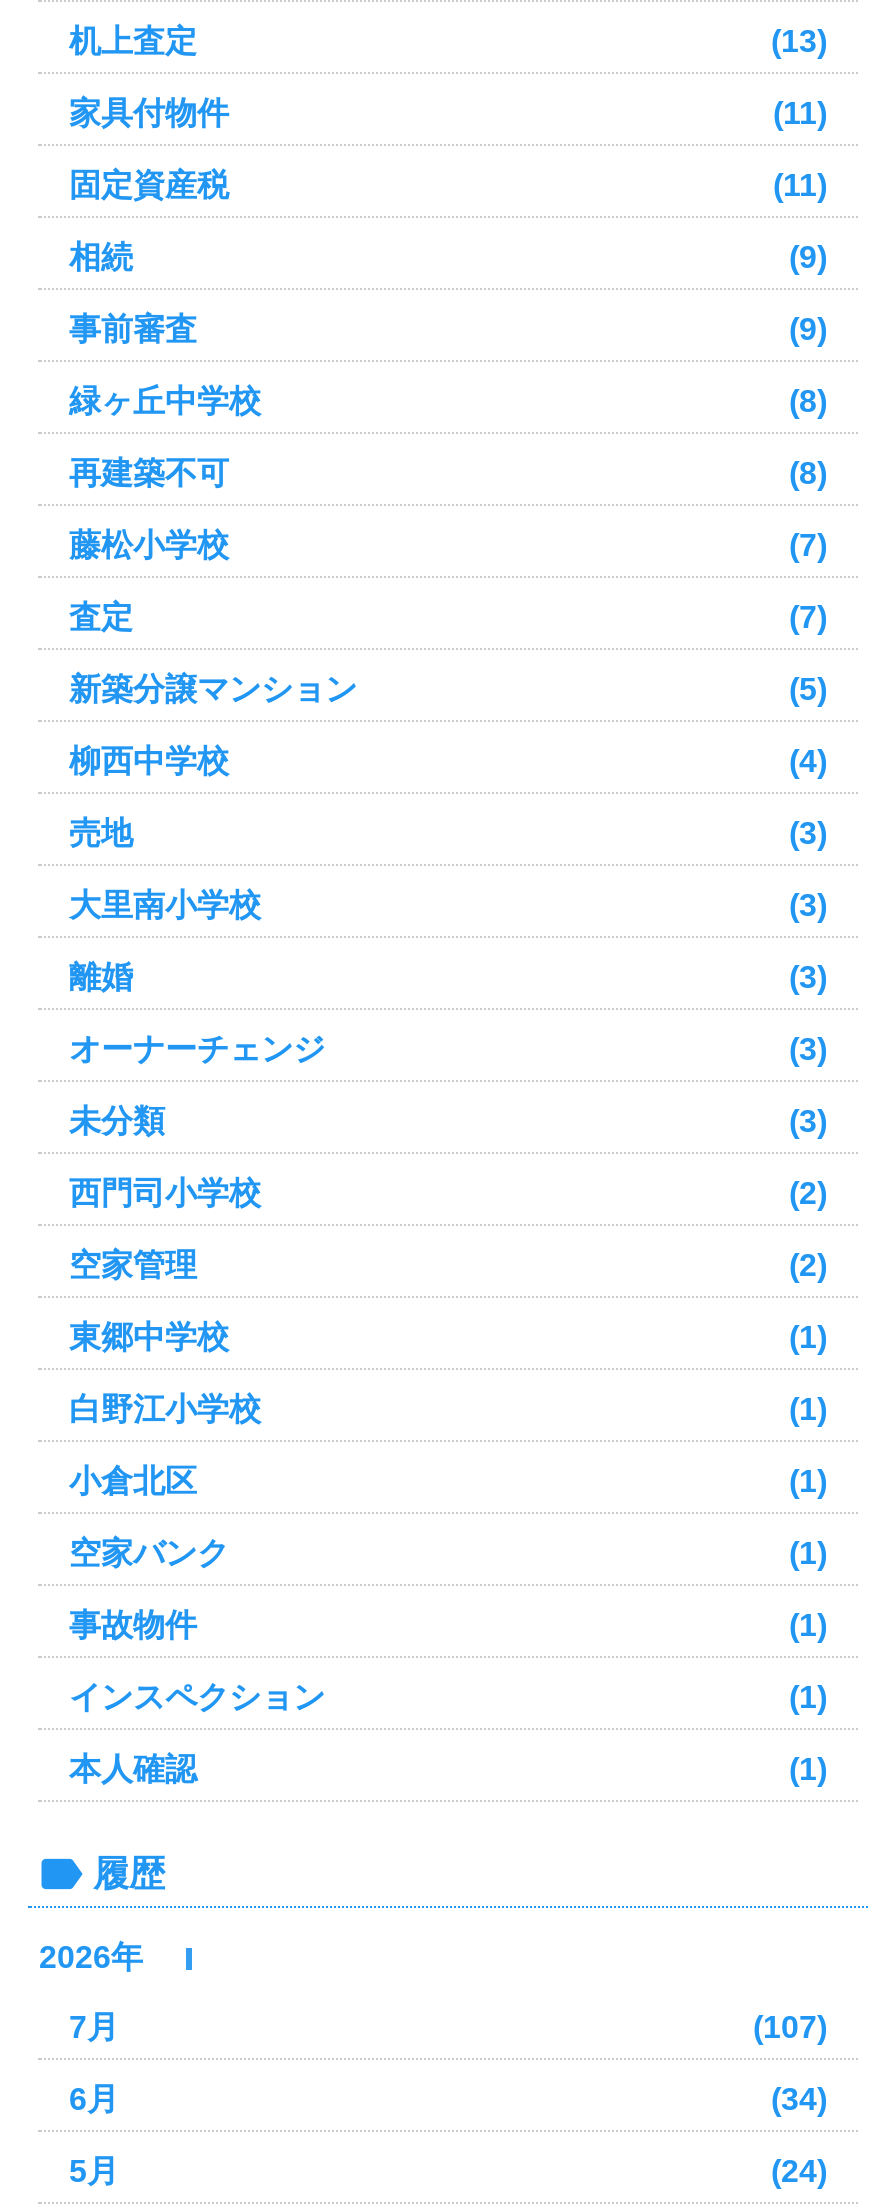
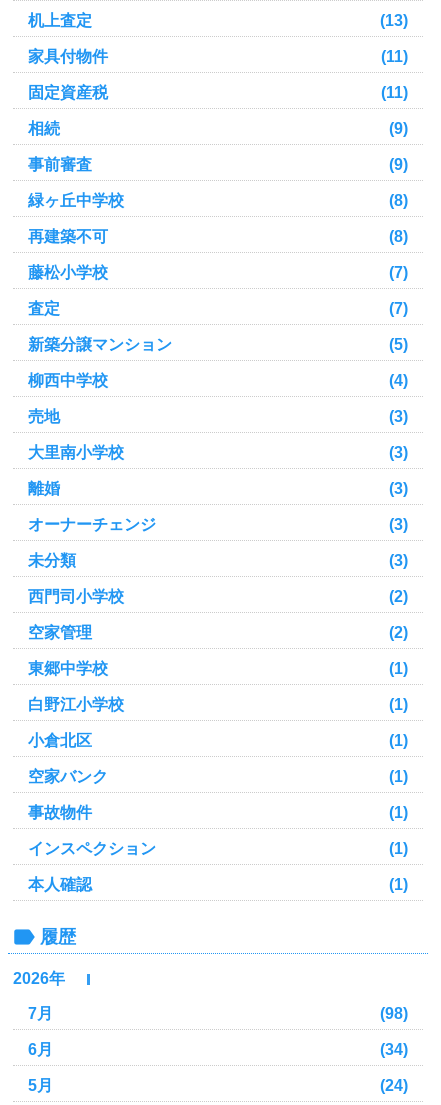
- (107)
+ (98)
